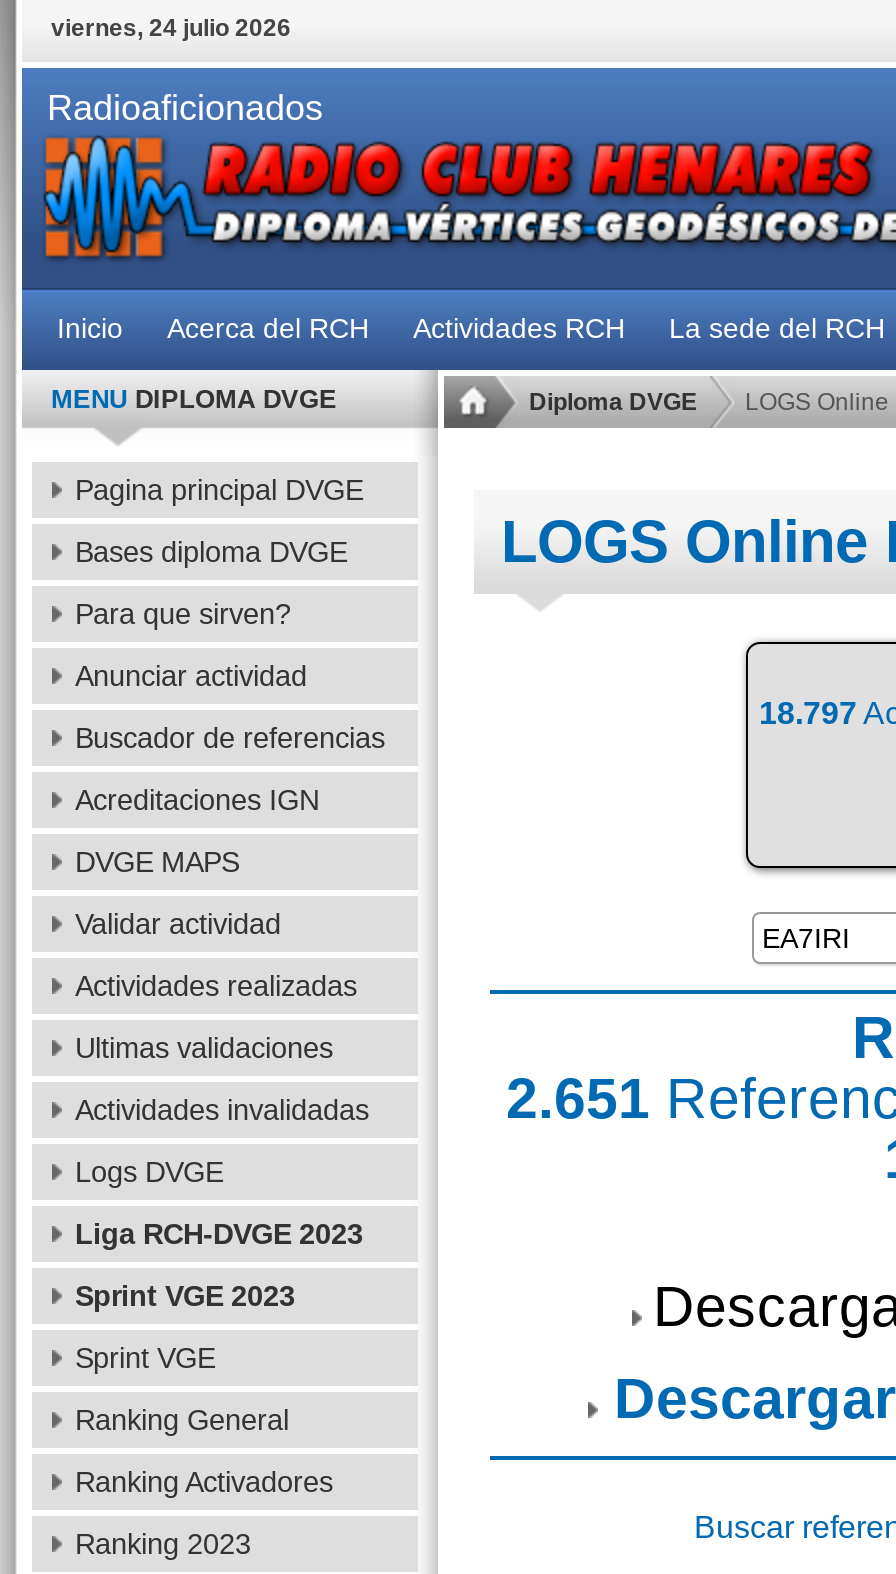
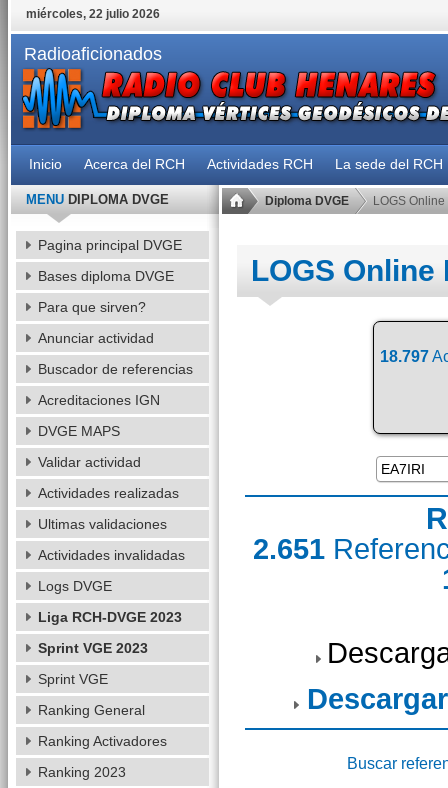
- viernes, 24 julio 2026
+ miércoles, 22 julio 2026
